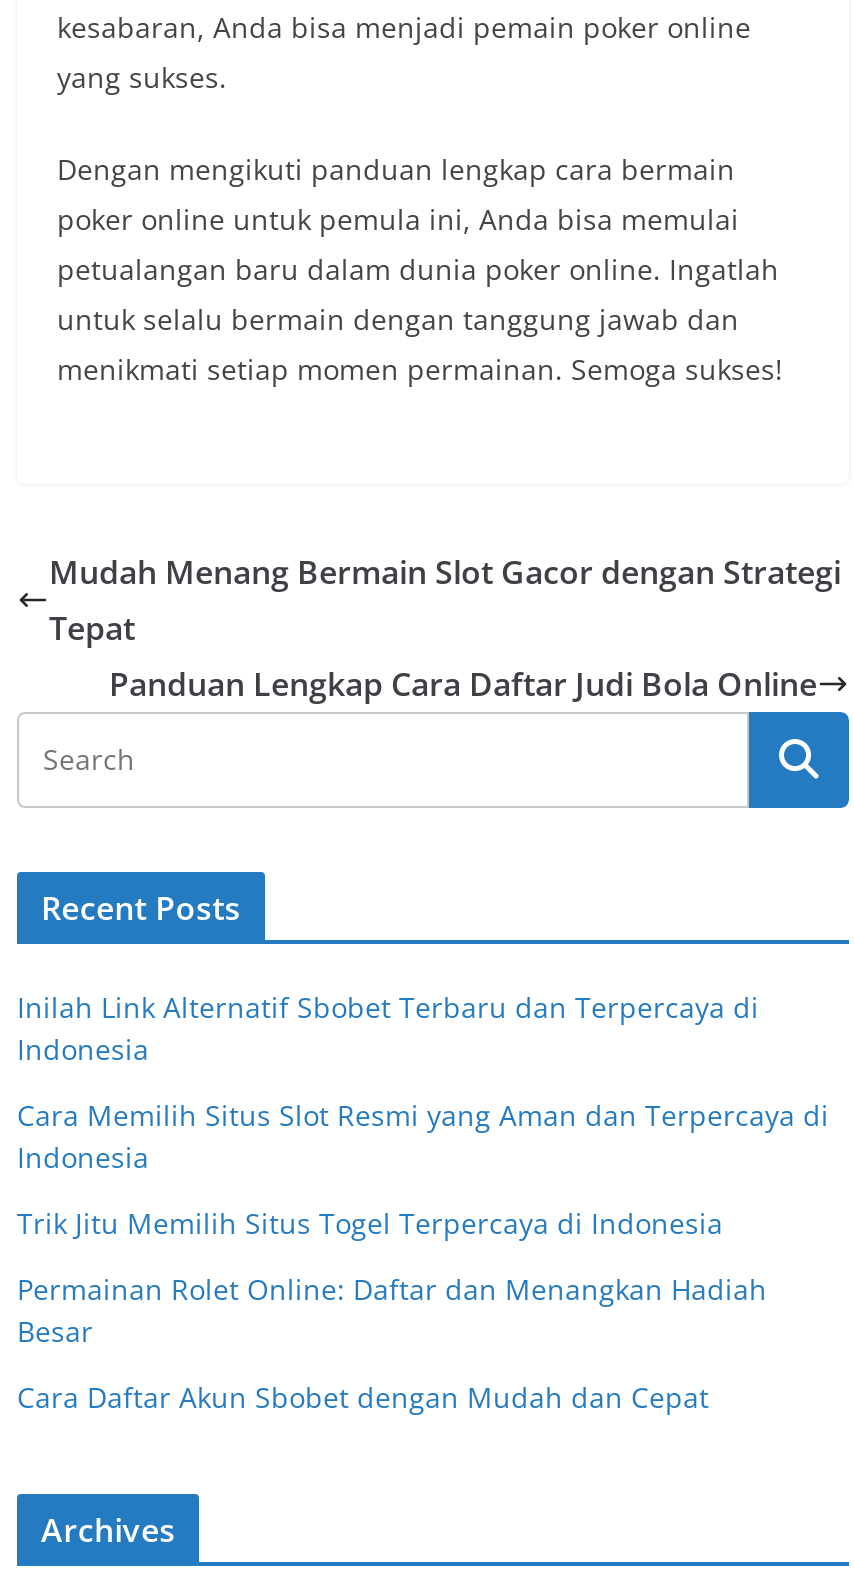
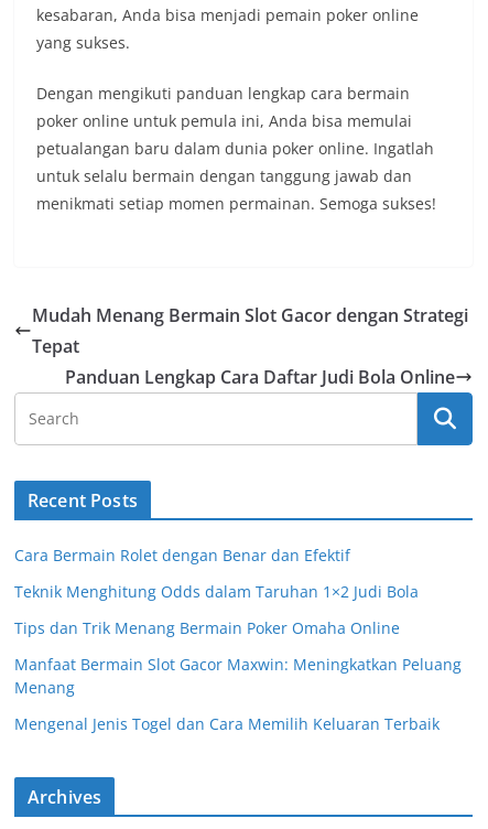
- Inilah Link Alternatif Sbobet Terbaru dan Terpercaya di
- Indonesia
+ Cara Bermain Rolet dengan Benar dan Efektif

- Cara Memilih Situs Slot Resmi yang Aman dan Terpercaya di
- Indonesia
+ Teknik Menghitung Odds dalam Taruhan 1×2 Judi Bola

- Trik Jitu Memilih Situs Togel Terpercaya di Indonesia
+ Tips dan Trik Menang Bermain Poker Omaha Online

- Permainan Rolet Online: Daftar dan Menangkan Hadiah
- Besar
+ Manfaat Bermain Slot Gacor Maxwin: Meningkatkan Peluang
+ Menang

- Cara Daftar Akun Sbobet dengan Mudah dan Cepat
+ Mengenal Jenis Togel dan Cara Memilih Keluaran Terbaik
